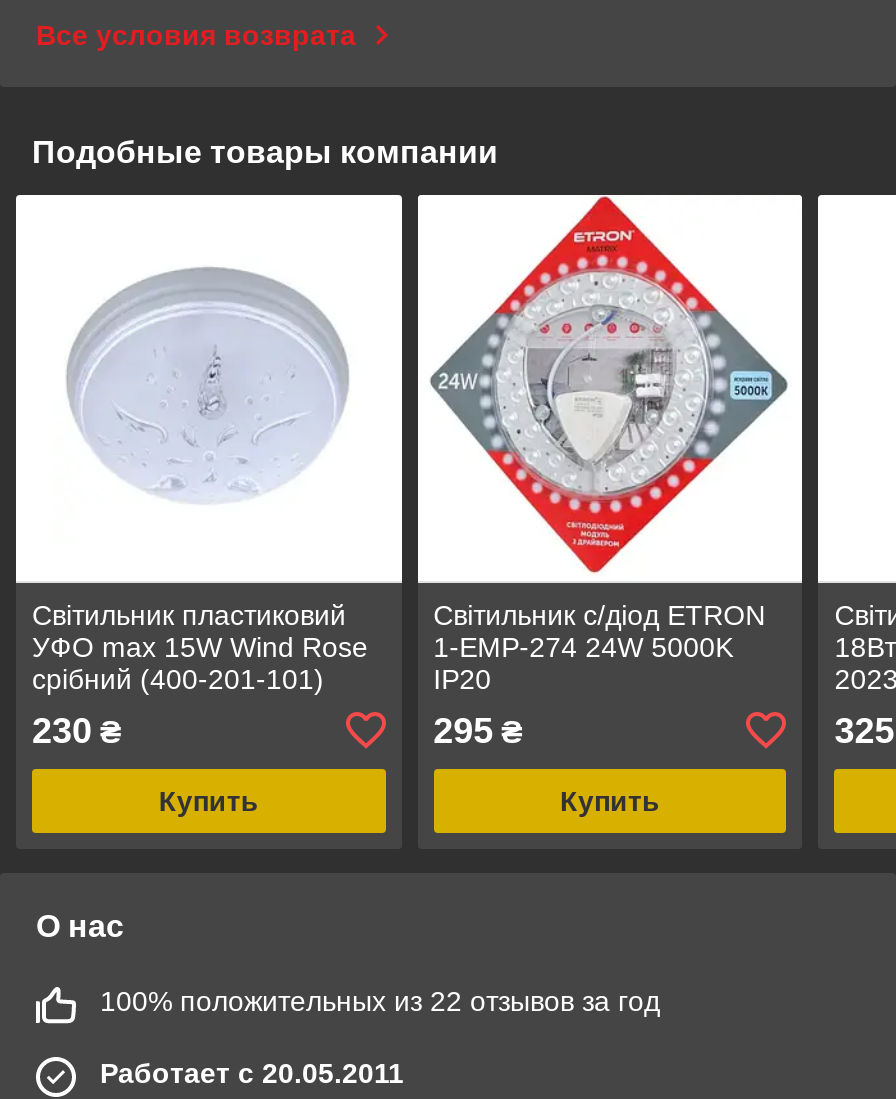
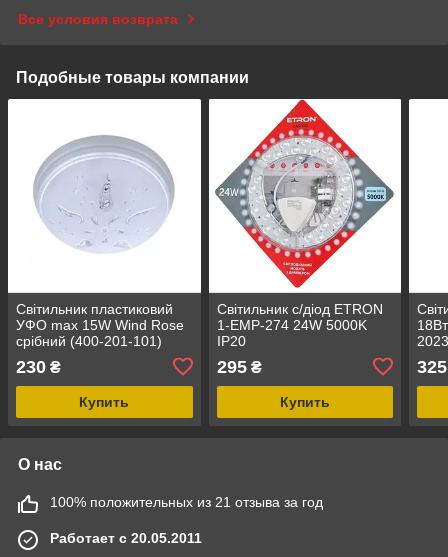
- 100% положительных из 22 отзывов за год
+ 100% положительных из 21 отзыва за год
